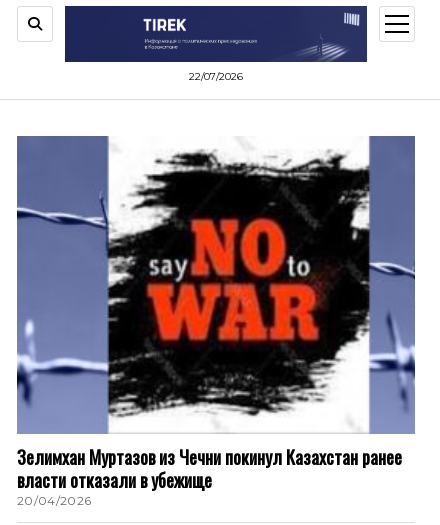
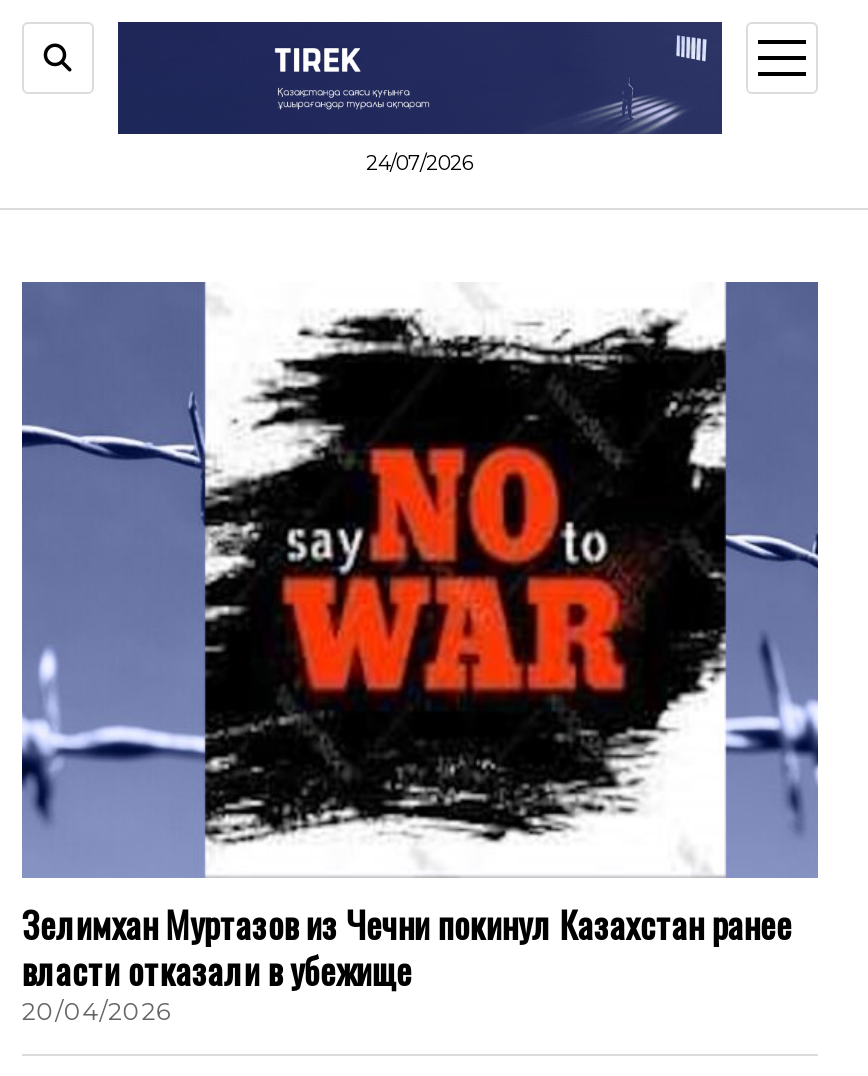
- 22/07/2026
+ 24/07/2026
